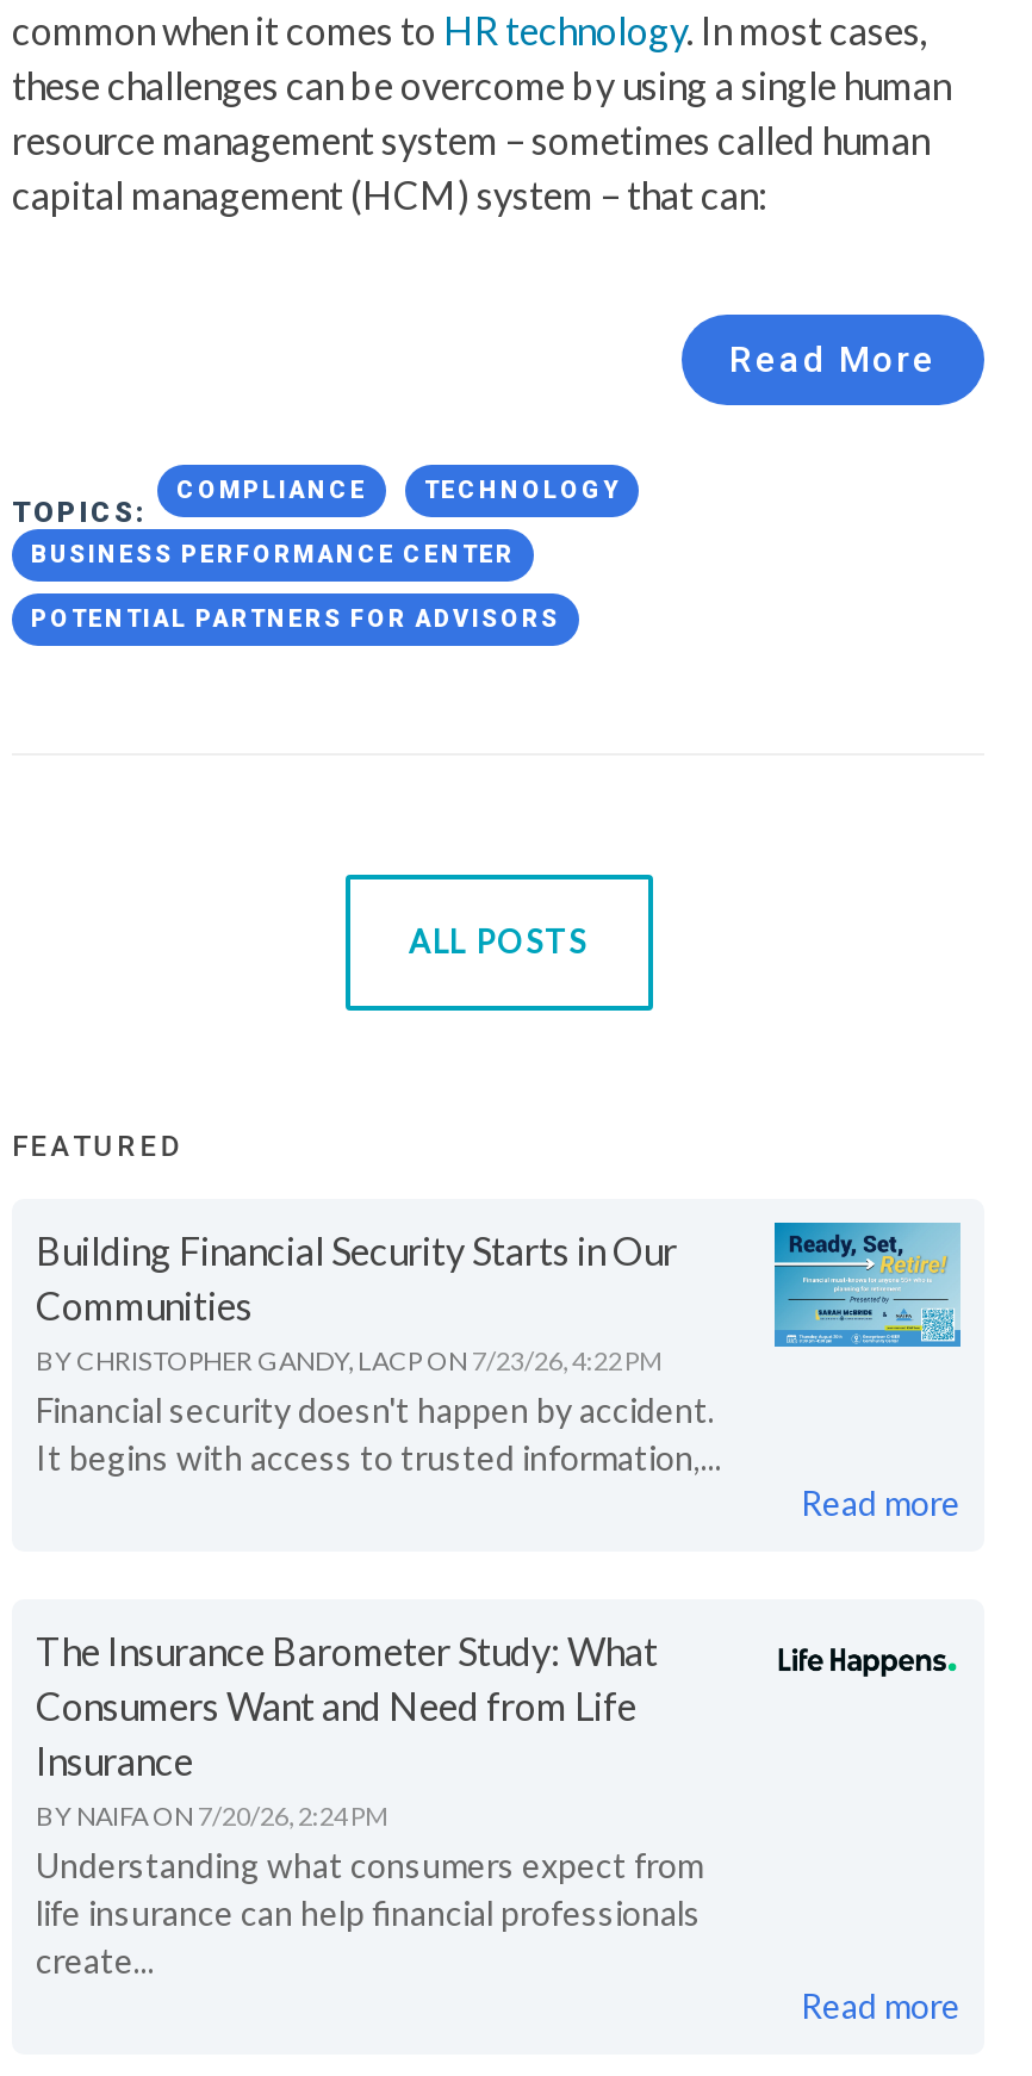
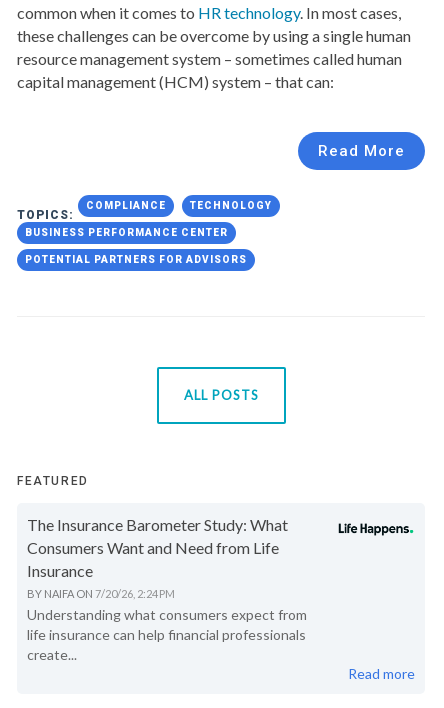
- [image]
- Building Financial Security Starts in Our
- Communities
- BY CHRISTOPHER GANDY, LACP ON 7/23/26, 4:22 PM
- Financial security doesn't happen by accident.
- It begins with access to trusted information,...
- Read more
